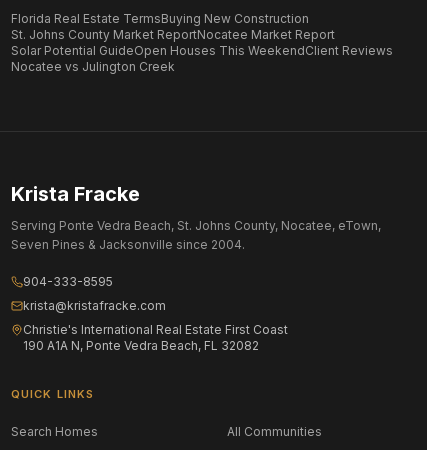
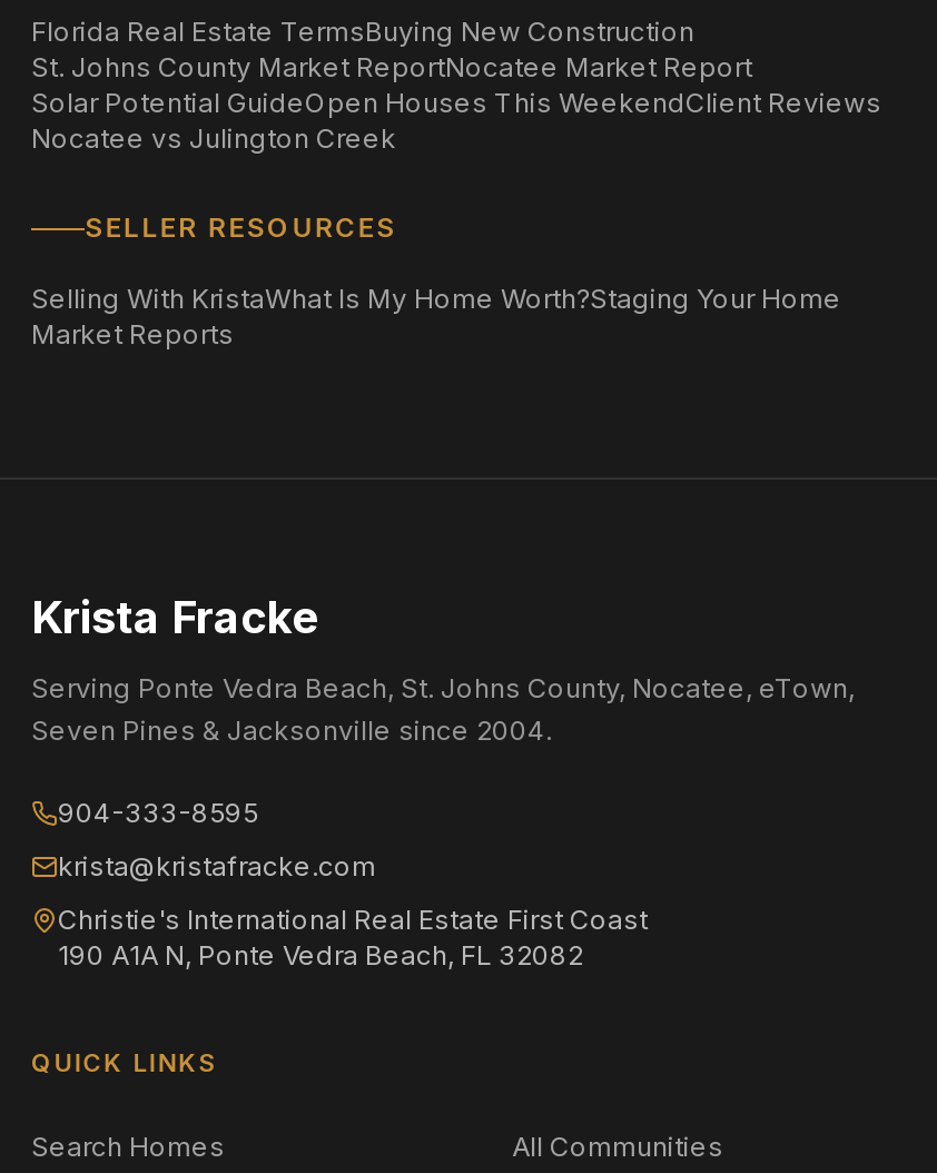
+ SELLER RESOURCES
+ Selling With KristaWhat Is My Home Worth?Staging Your Home
+ Market Reports
